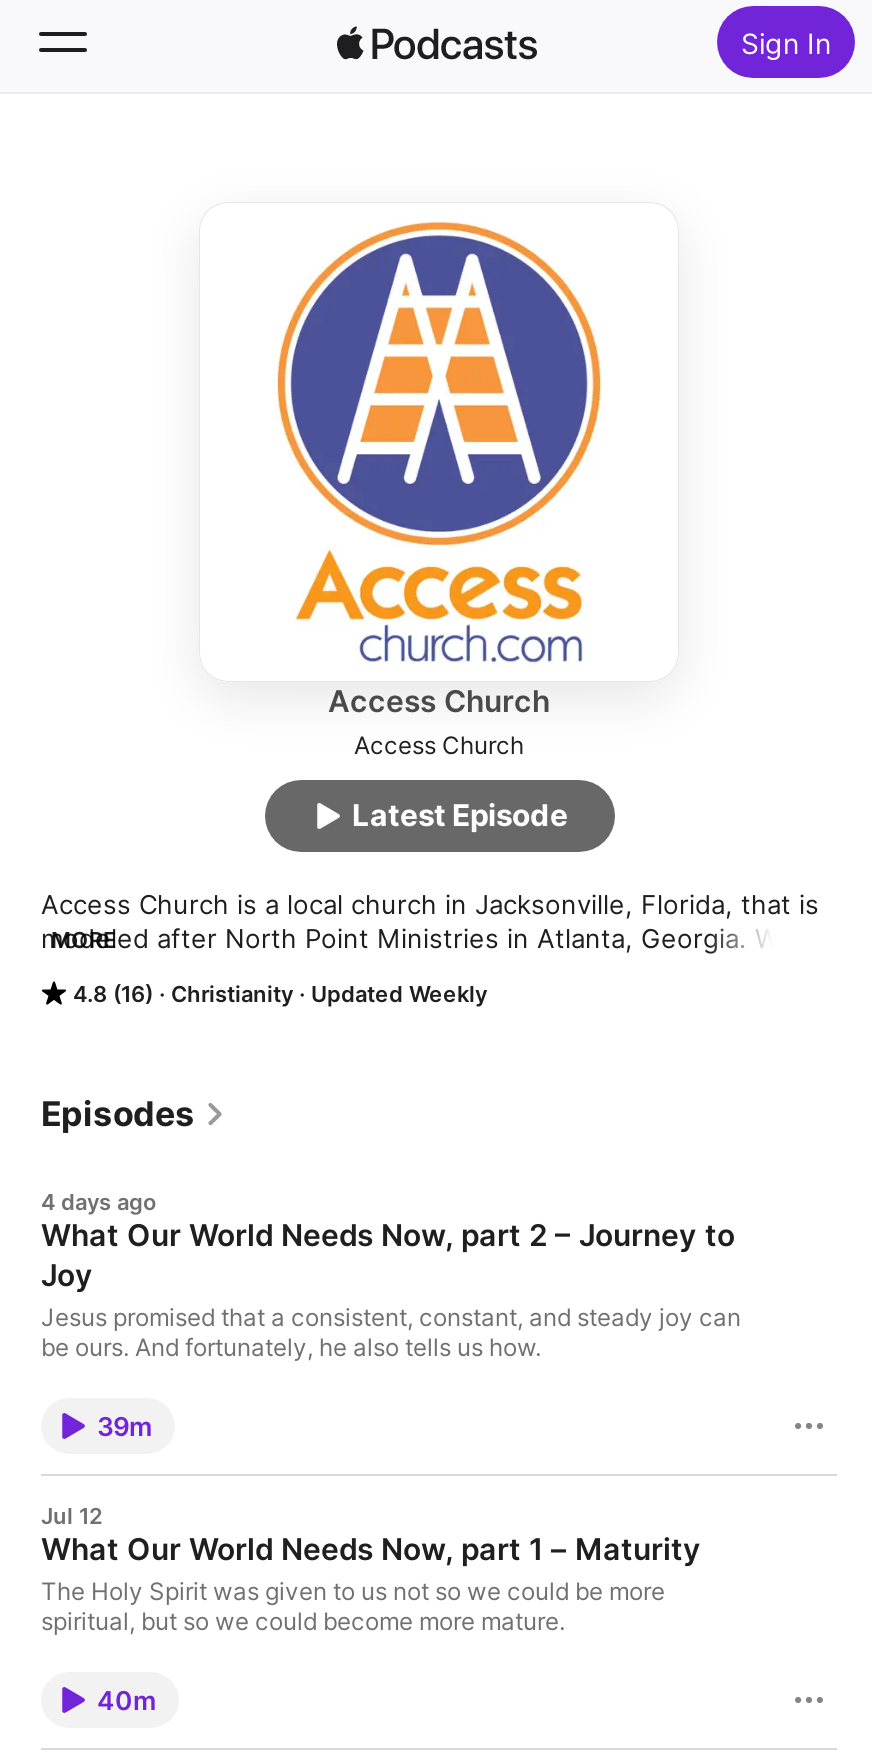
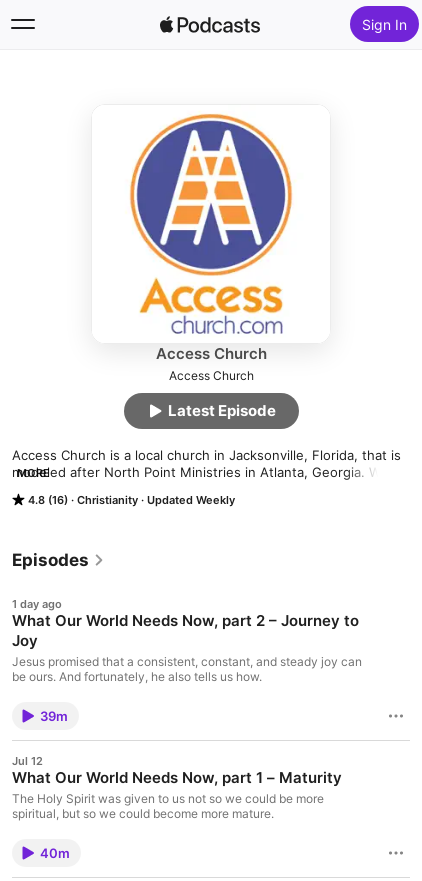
- 4 days ago
+ 1 day ago
